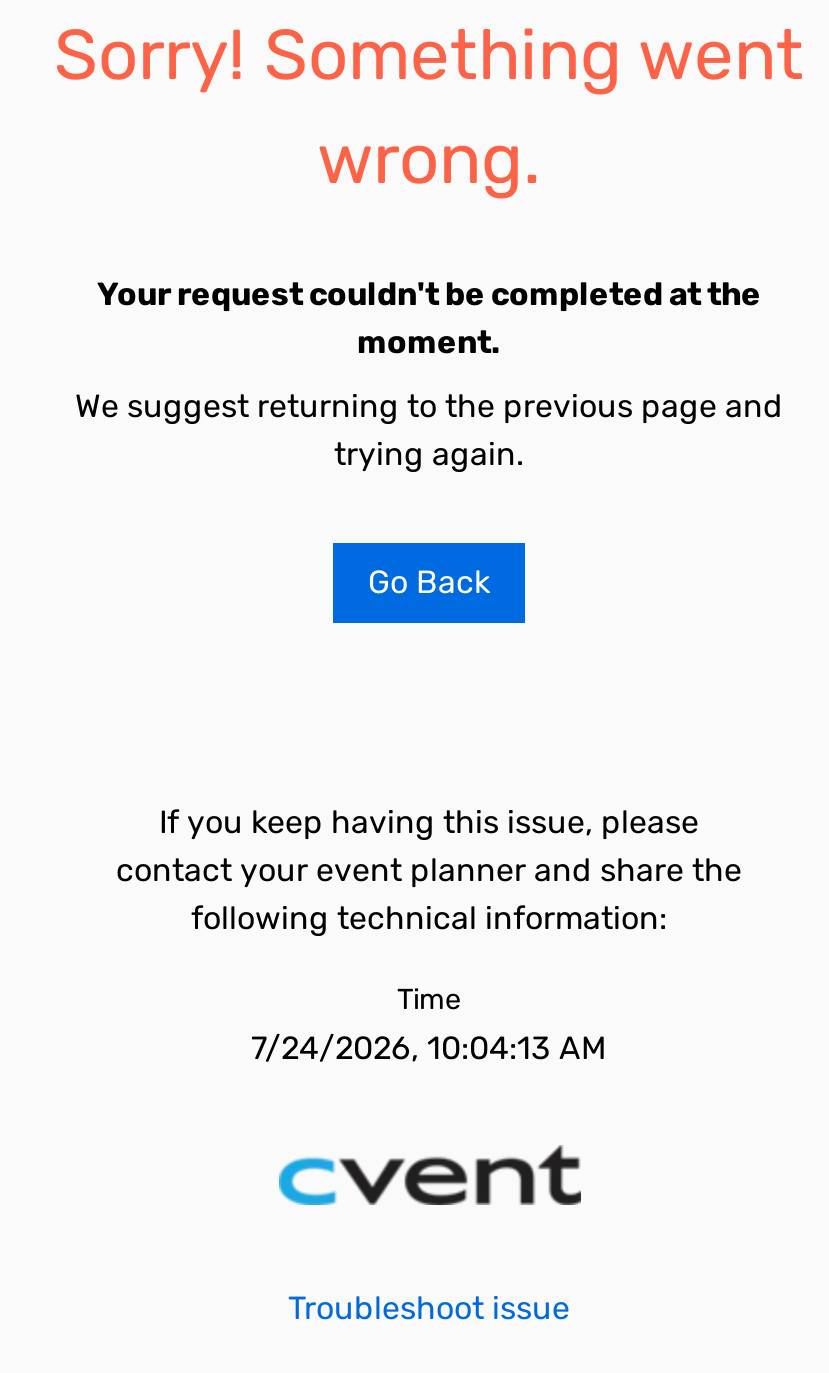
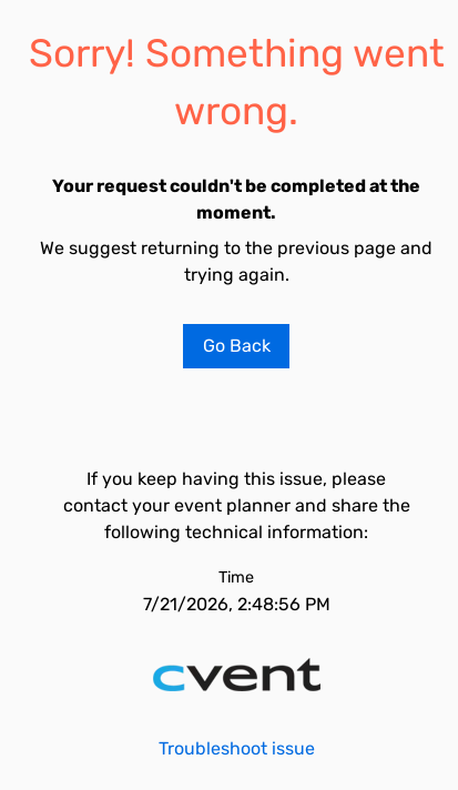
- 7/24/2026, 10:04:13 AM
+ 7/21/2026, 2:48:56 PM
